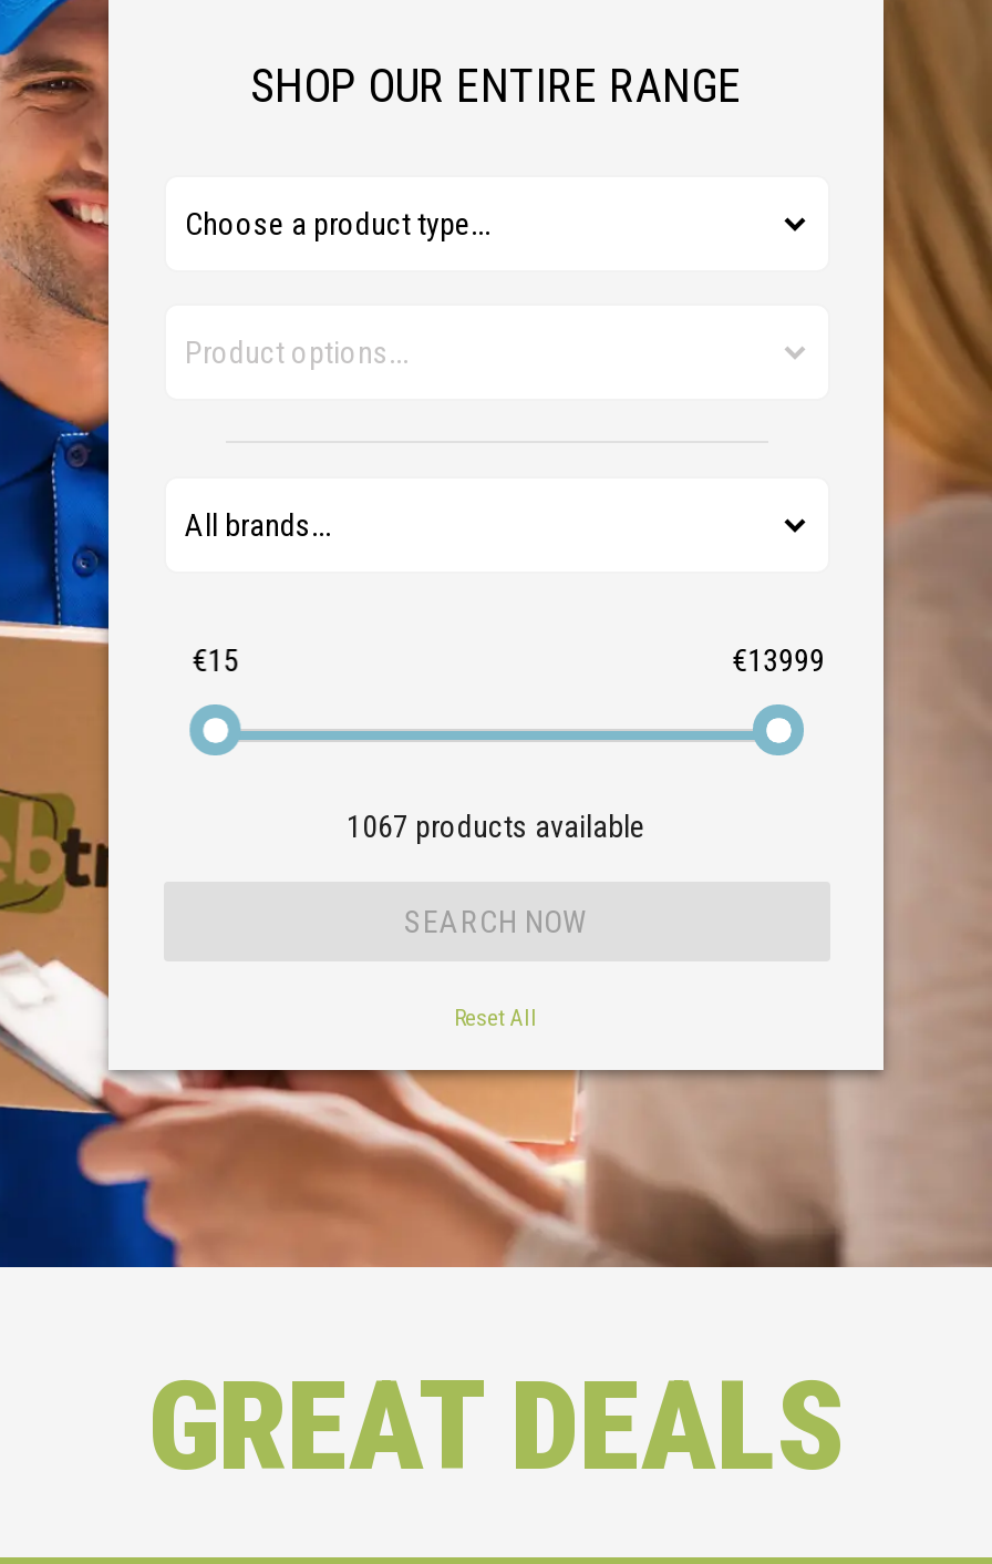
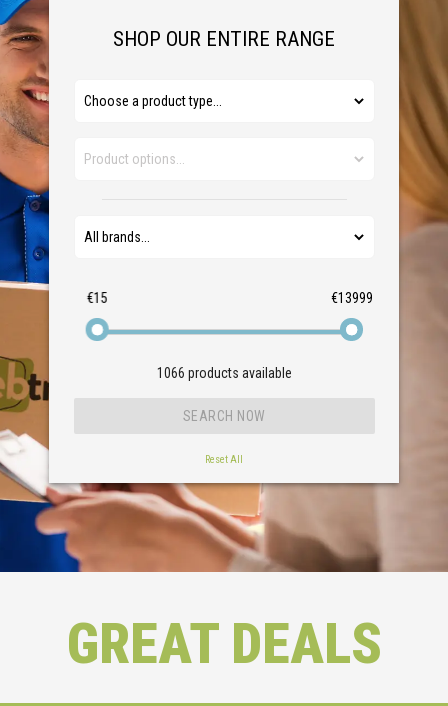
- 1067 products available
+ 1066 products available
